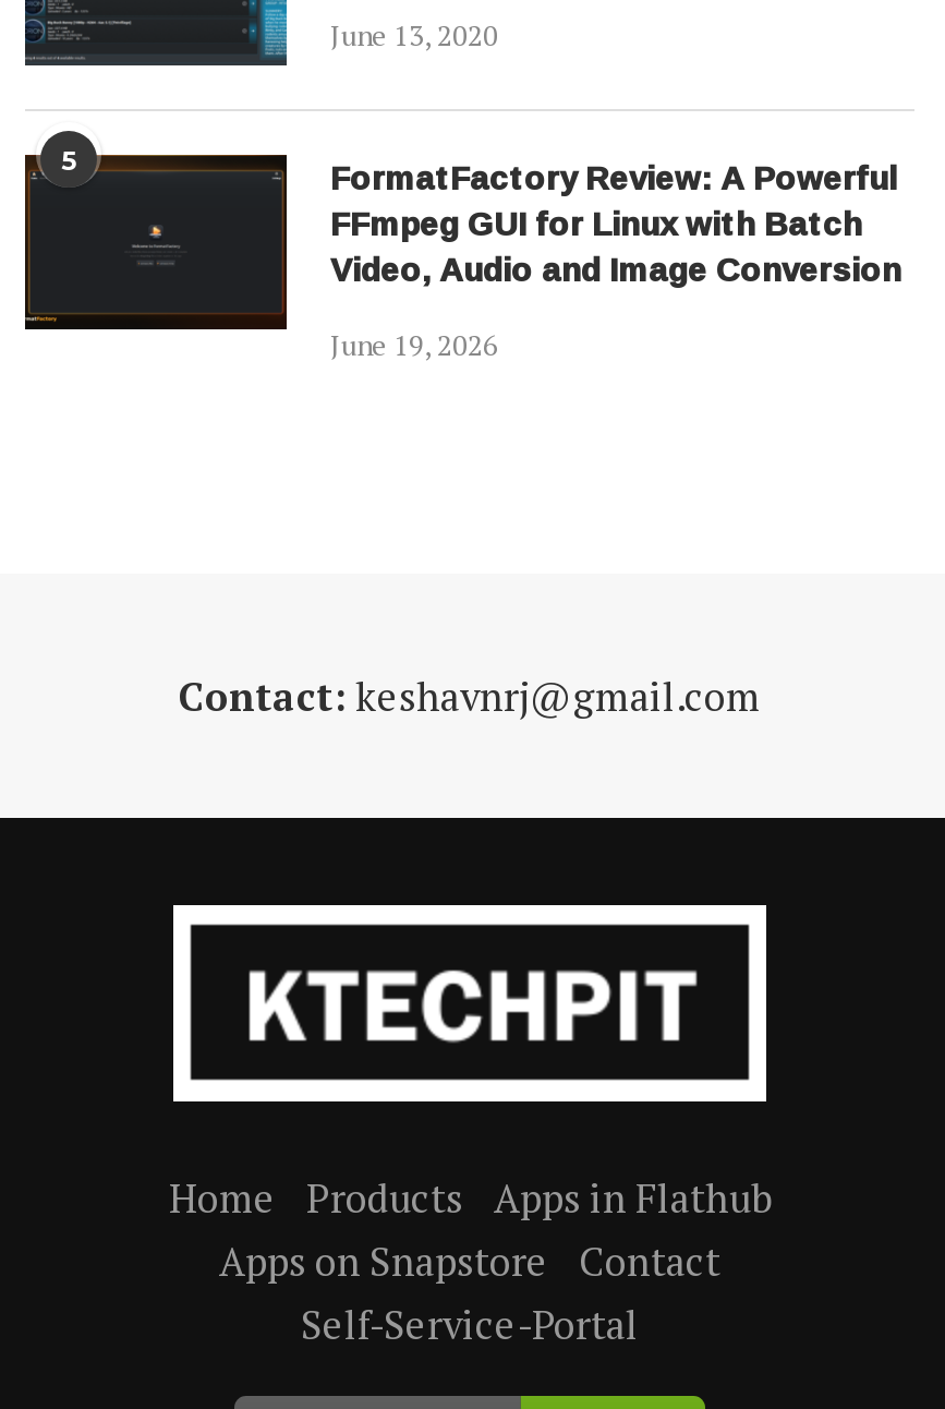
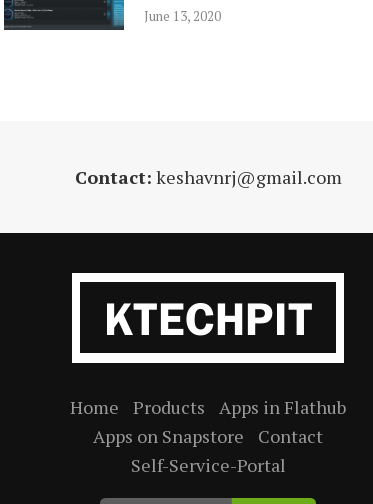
- [image]
- 5
- FormatFactory Review: A Powerful
- FFmpeg GUI for Linux with Batch
- Video, Audio and Image Conversion
- June 19, 2026
